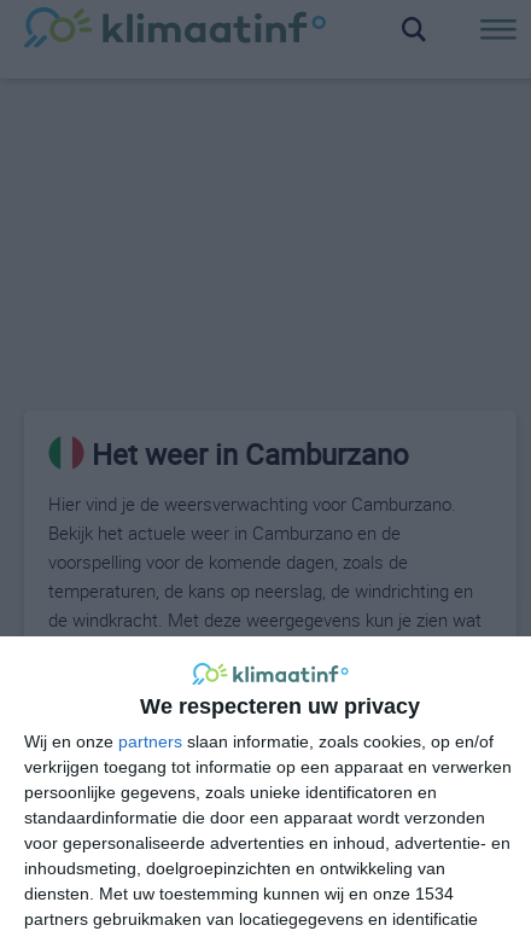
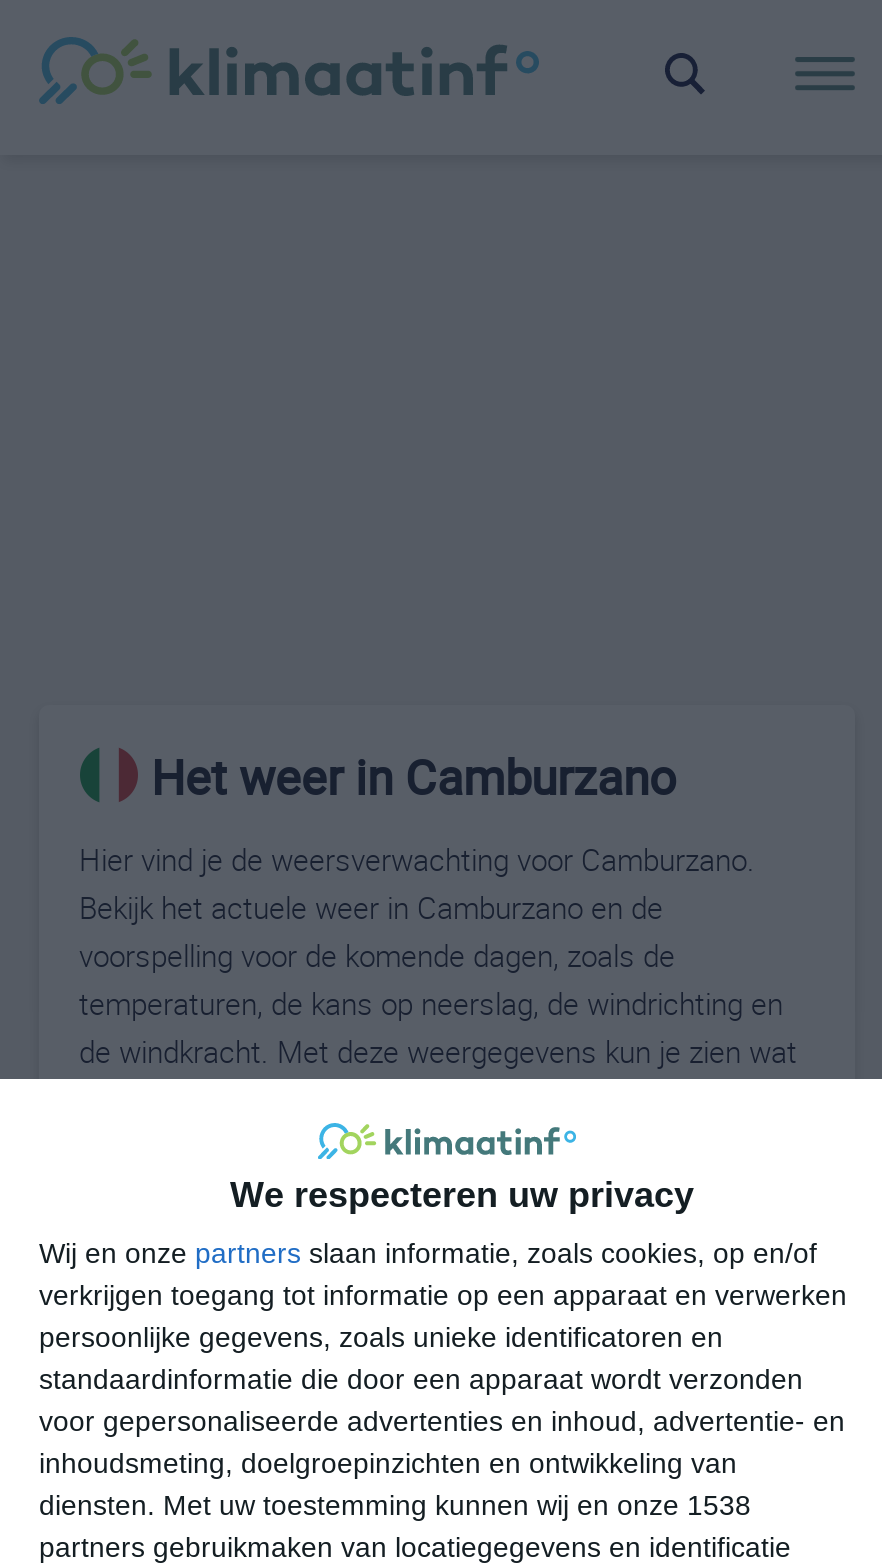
- diensten. Met uw toestemming kunnen wij en onze 1534
+ diensten. Met uw toestemming kunnen wij en onze 1538
